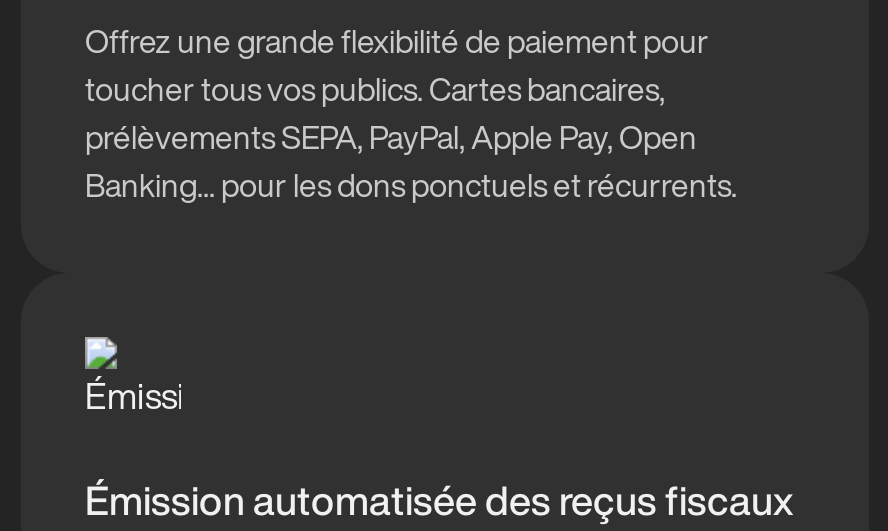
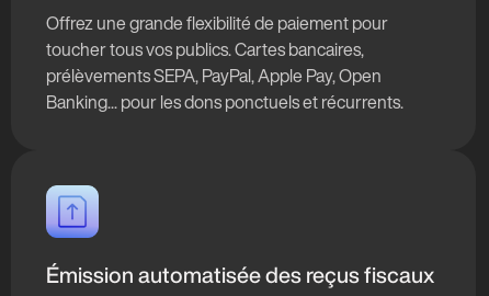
- [image]
+ [image]
